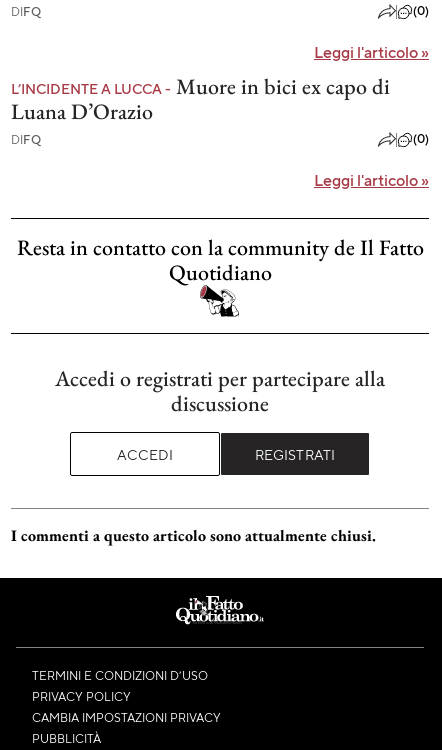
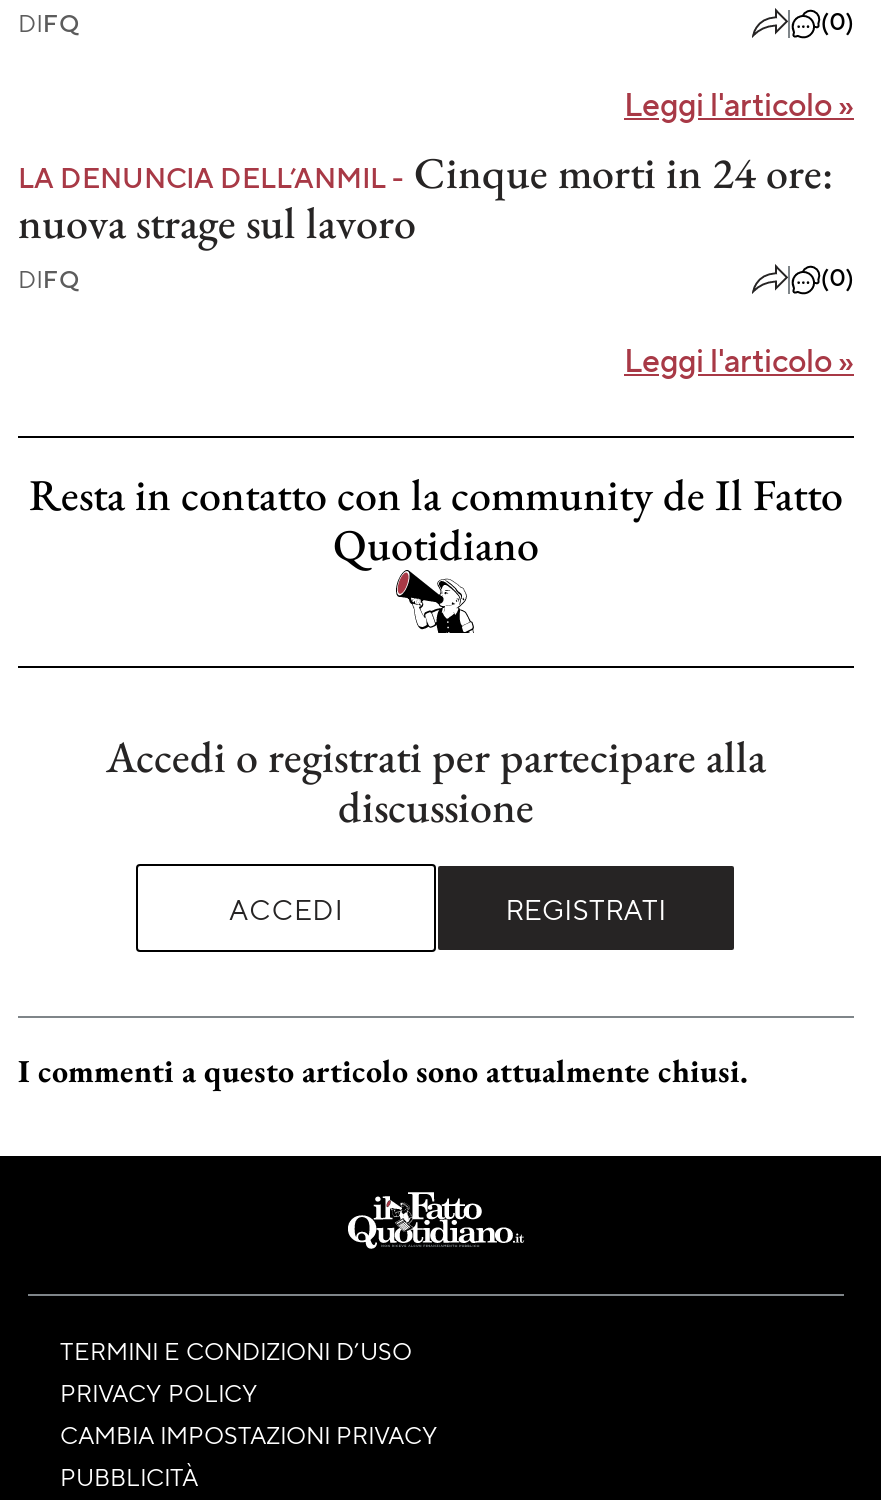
- L’INCIDENTE A LUCCA - Muore in bici ex capo di
- Luana D’Orazio
+ LA DENUNCIA DELL’ANMIL - Cinque morti in 24 ore:
+ nuova strage sul lavoro
